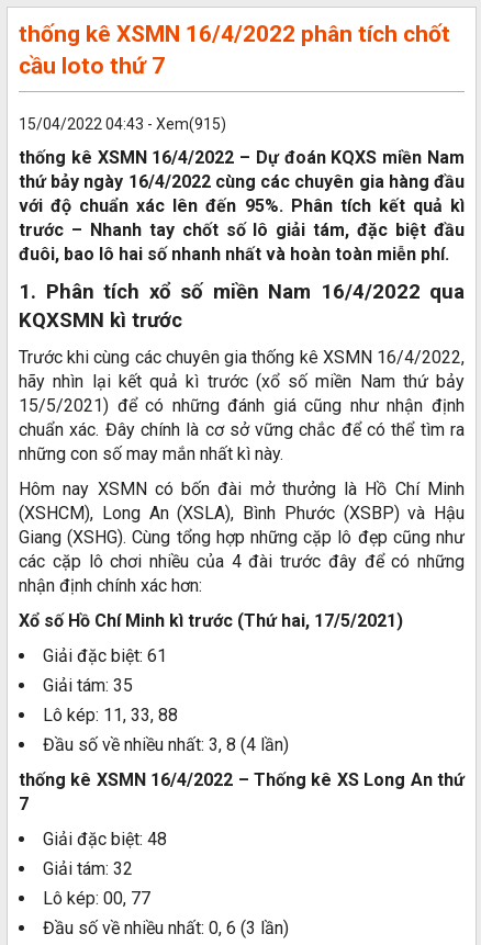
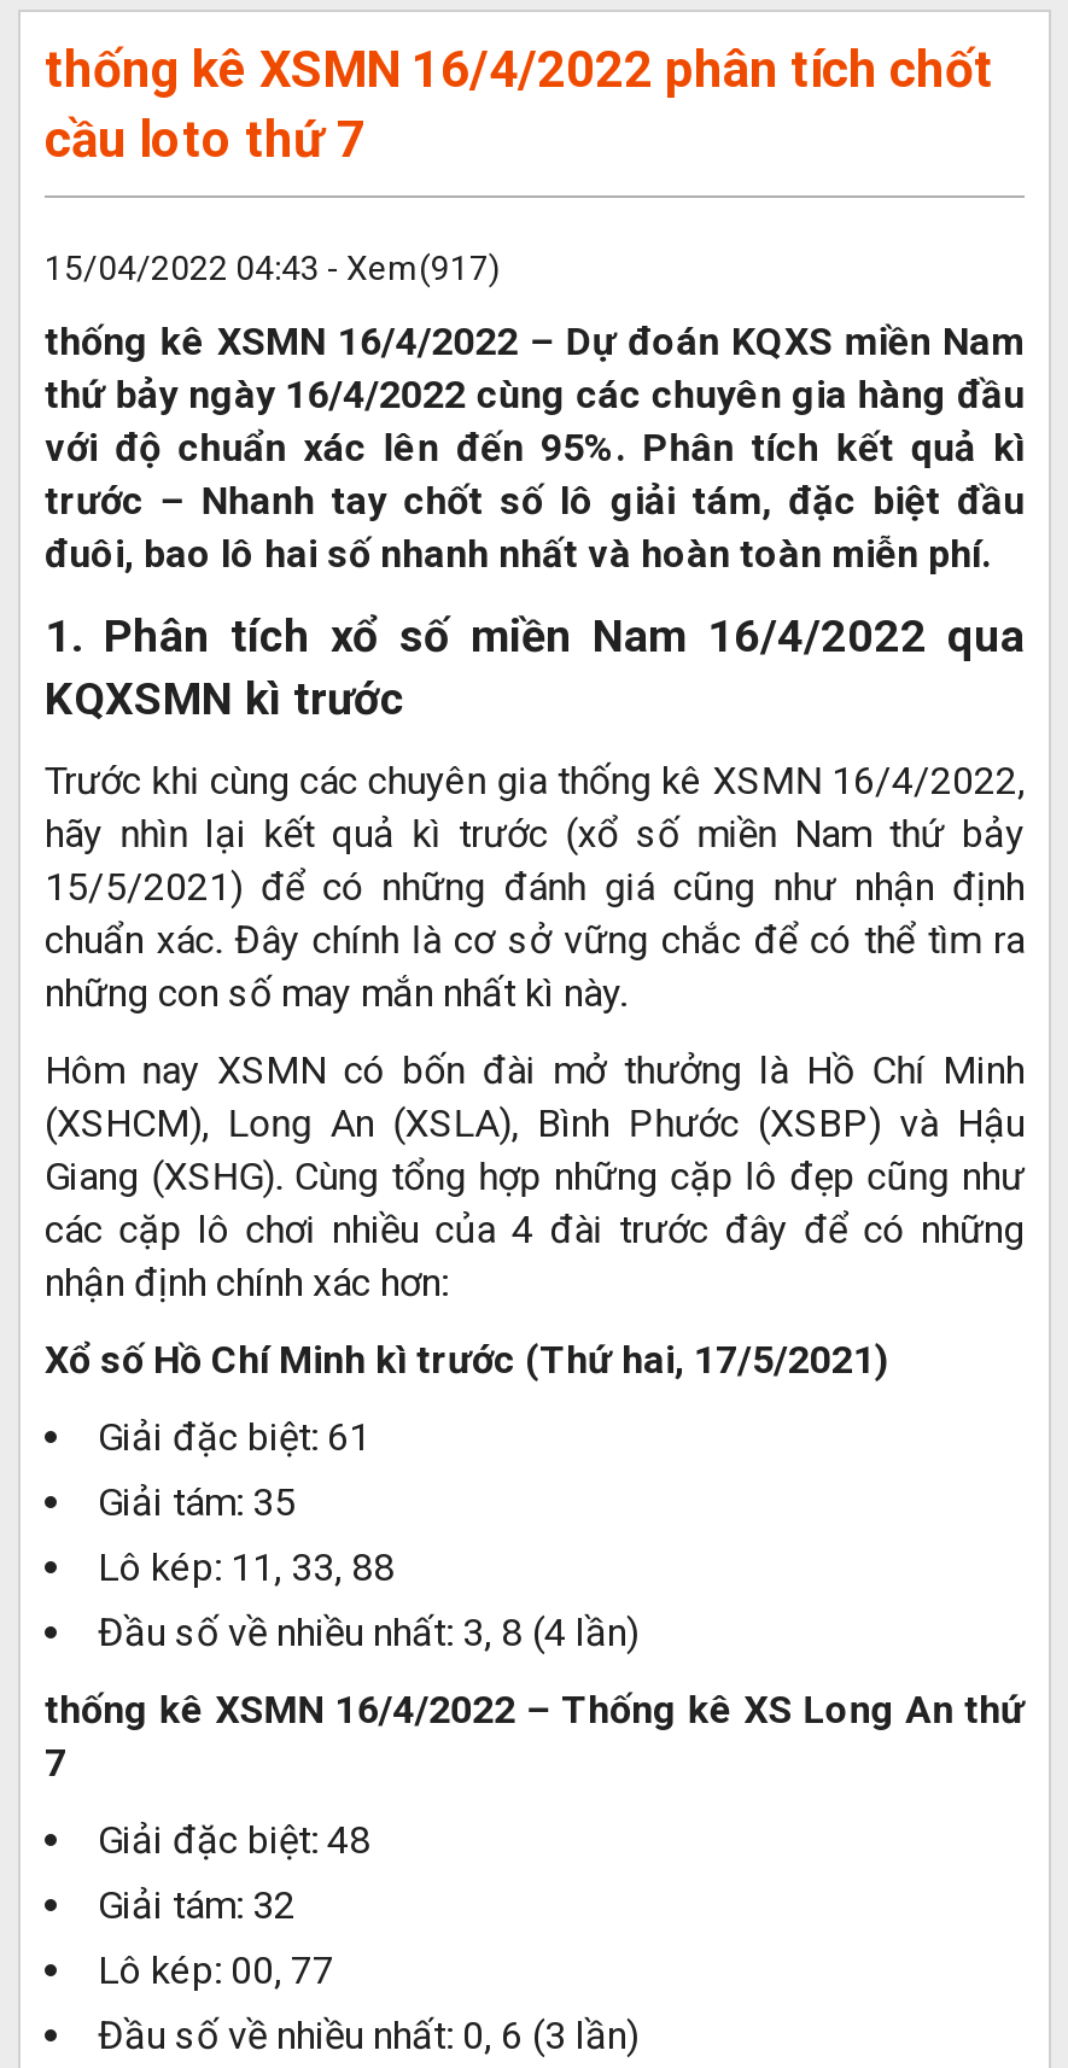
- 15/04/2022 04:43 - Xem(915)
+ 15/04/2022 04:43 - Xem(917)
